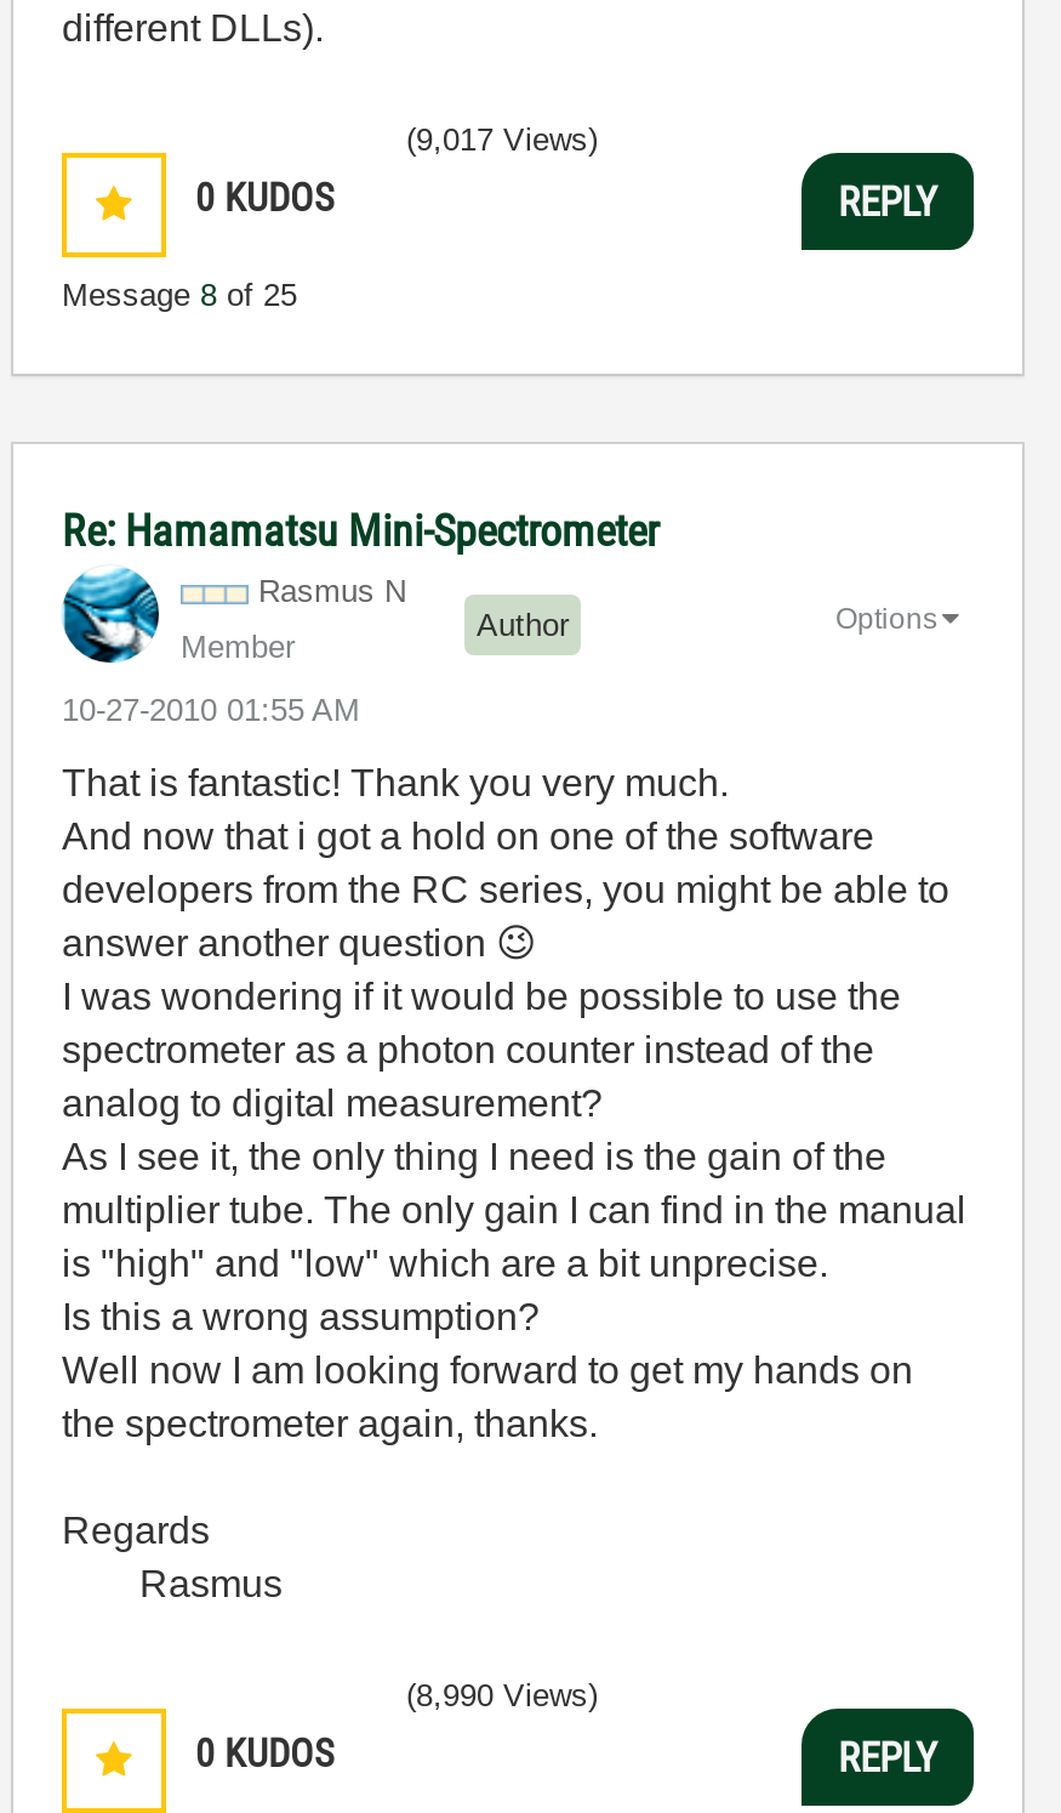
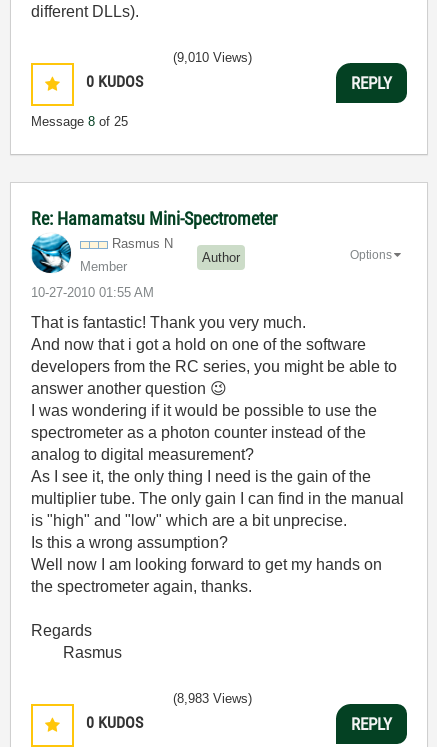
- (9,017 Views)
+ (9,010 Views)

- (8,990 Views)
+ (8,983 Views)
